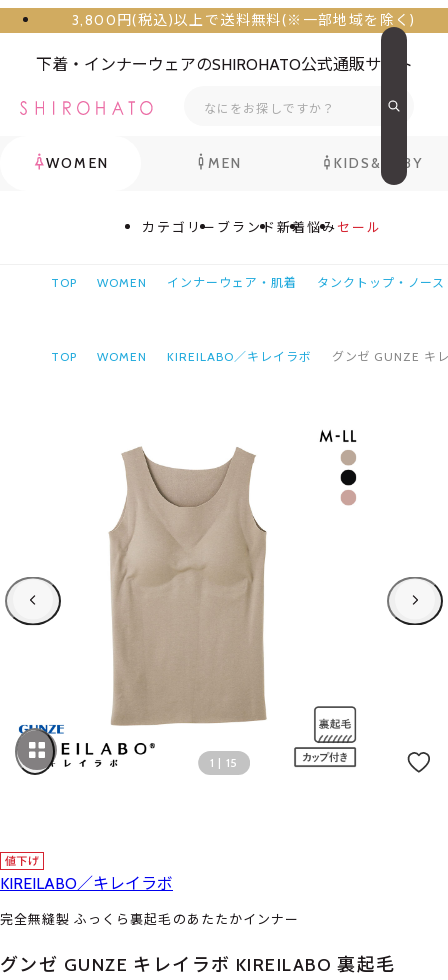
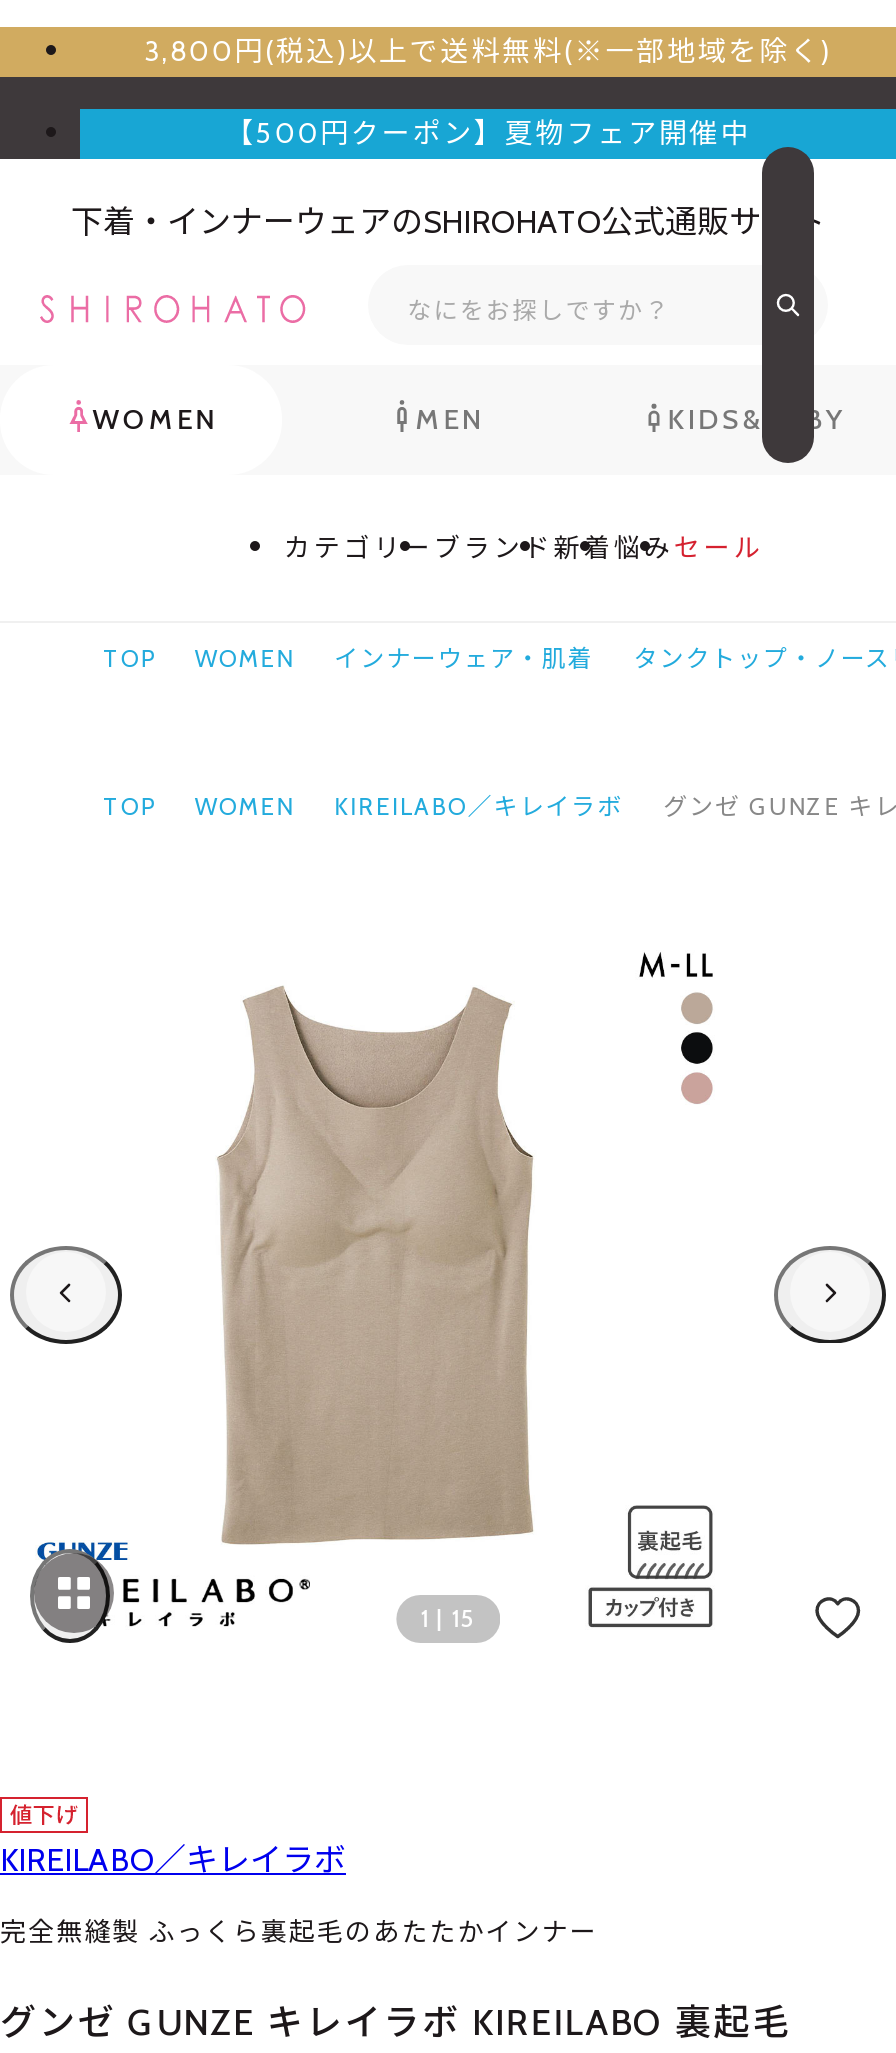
+ 【500円クーポン】夏物フェア開催中
